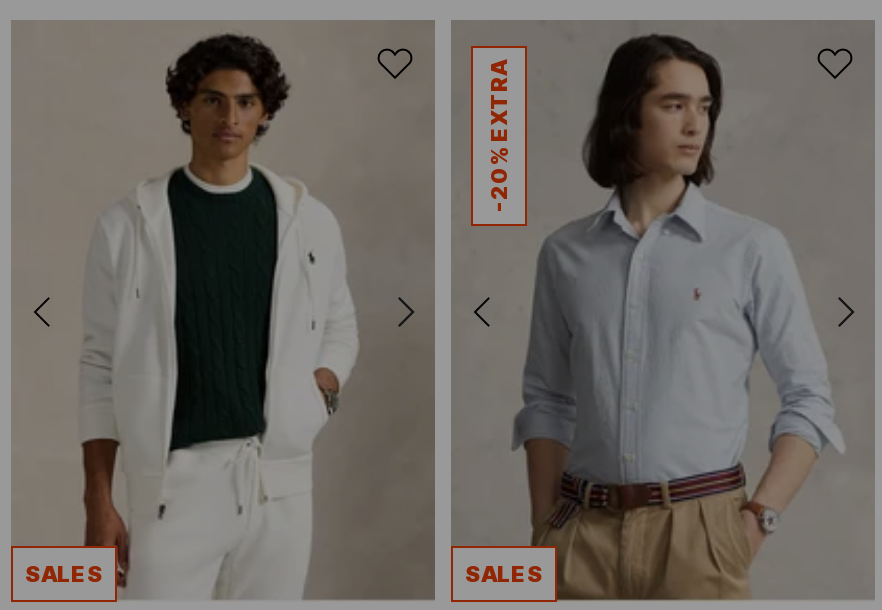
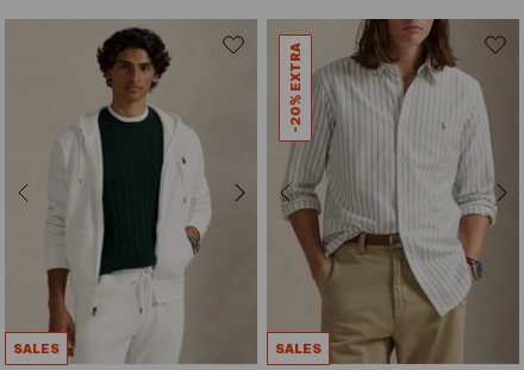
- [image]
+ [image]
